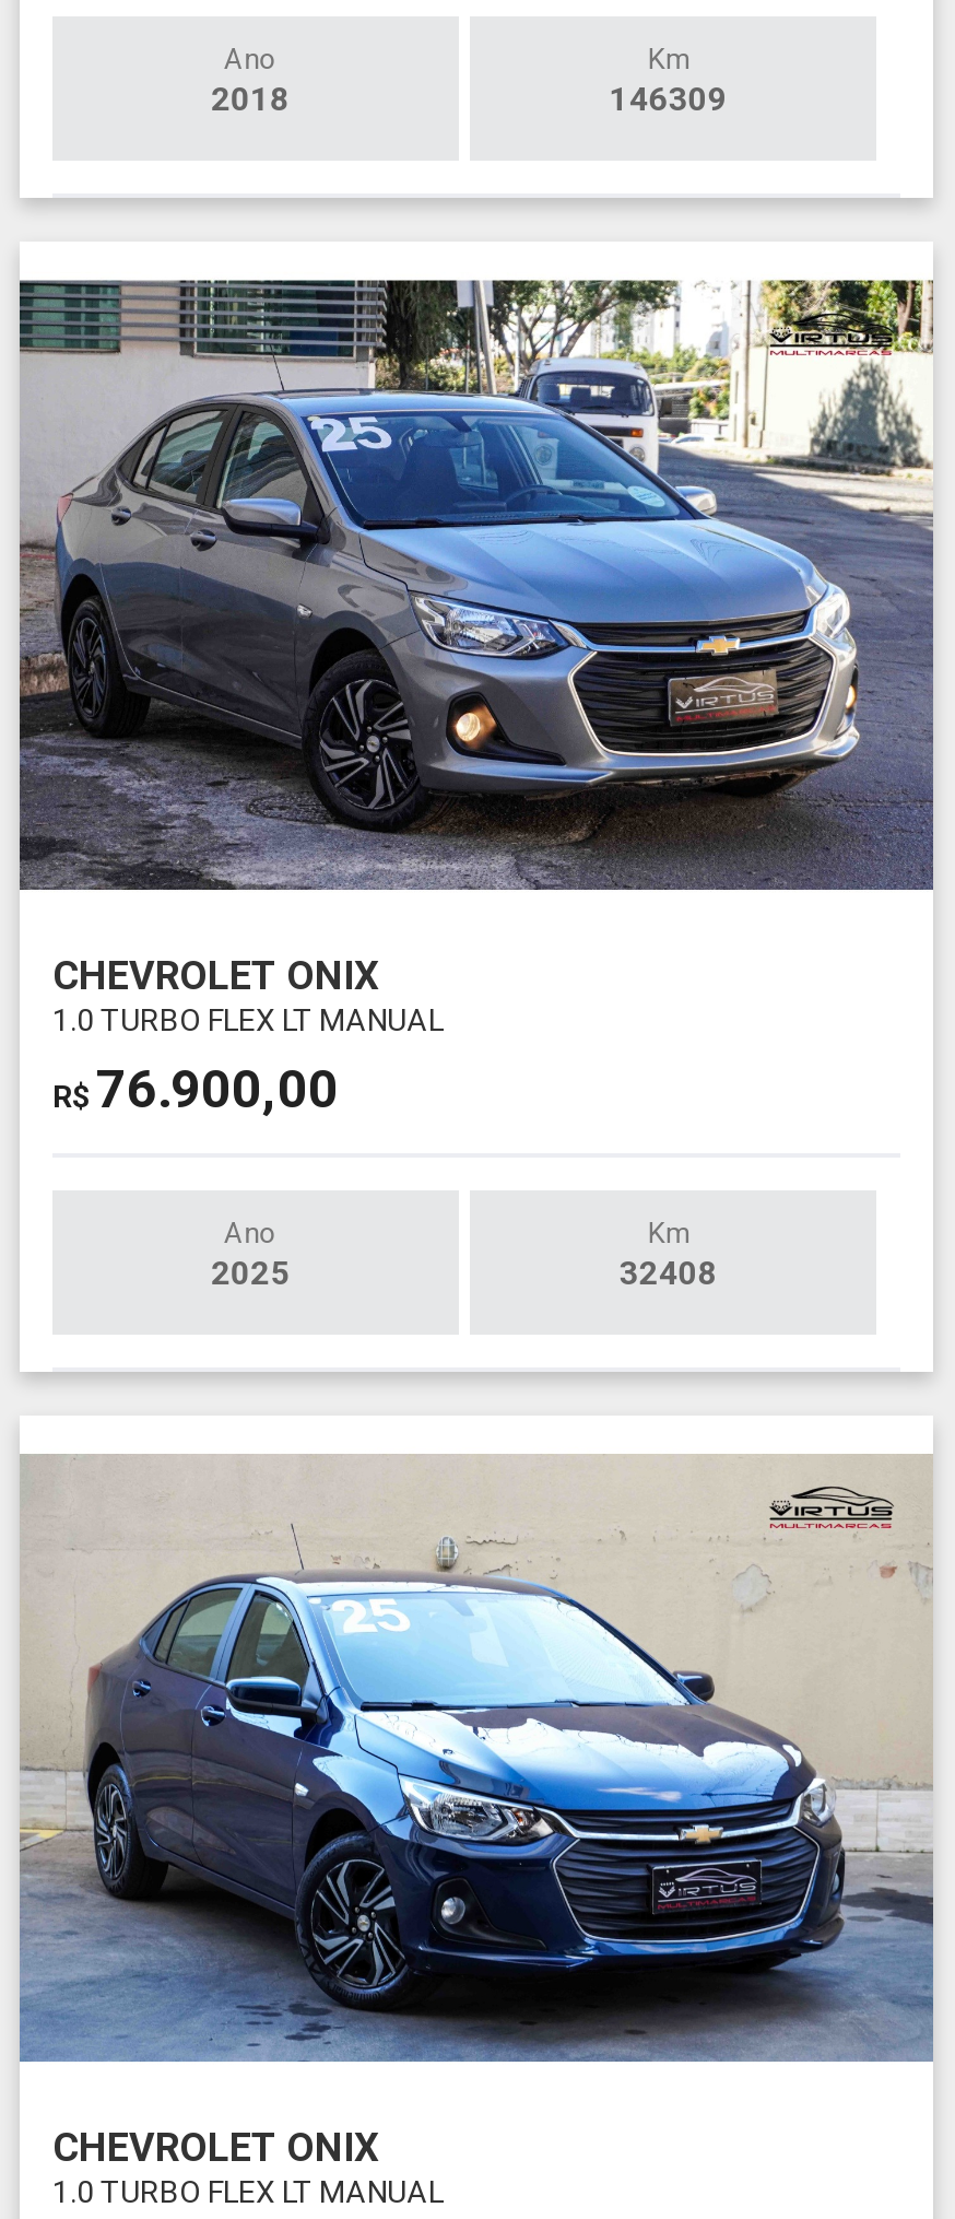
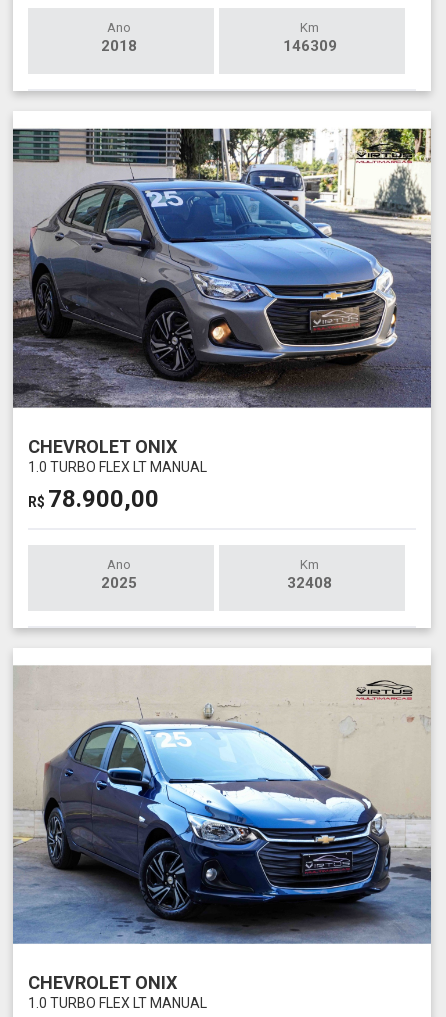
- R$76.900,00
+ R$78.900,00
